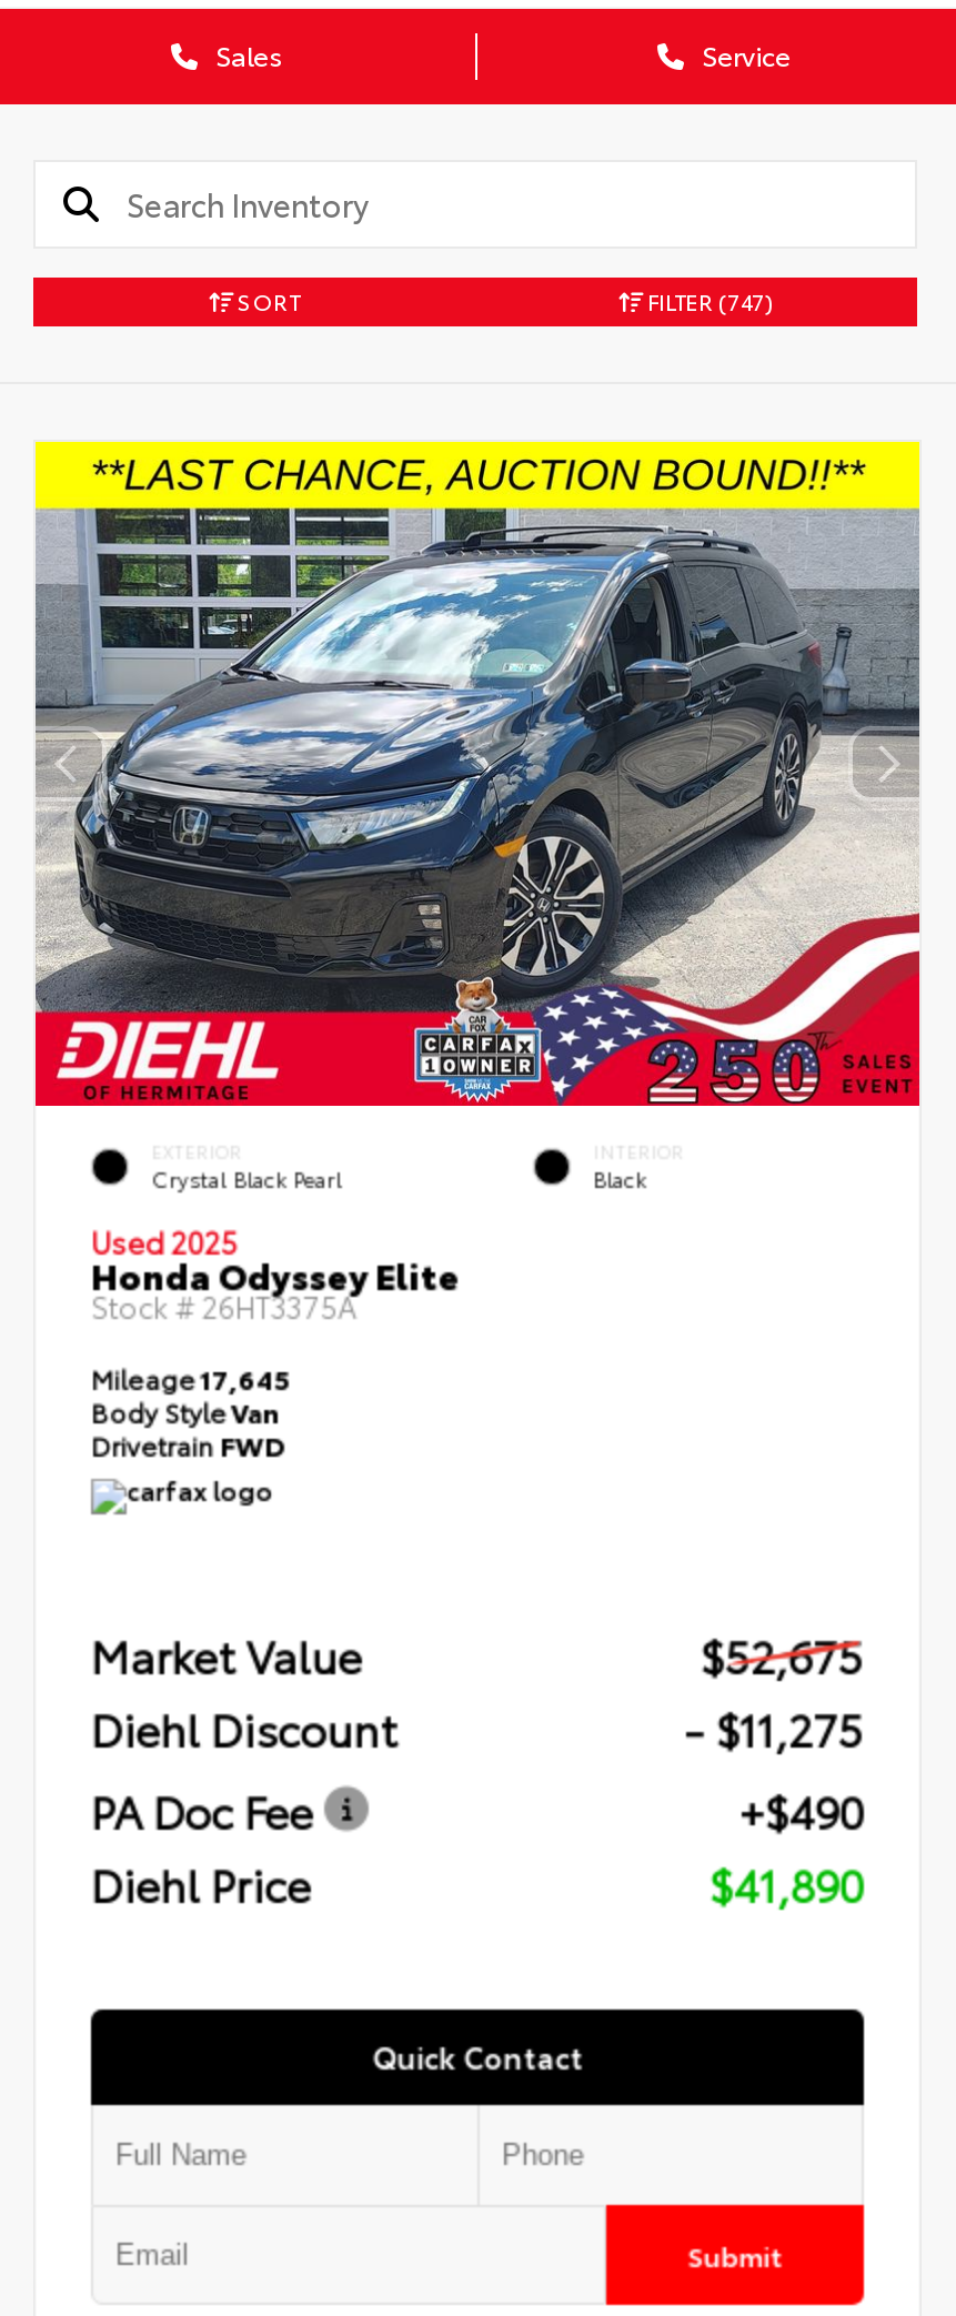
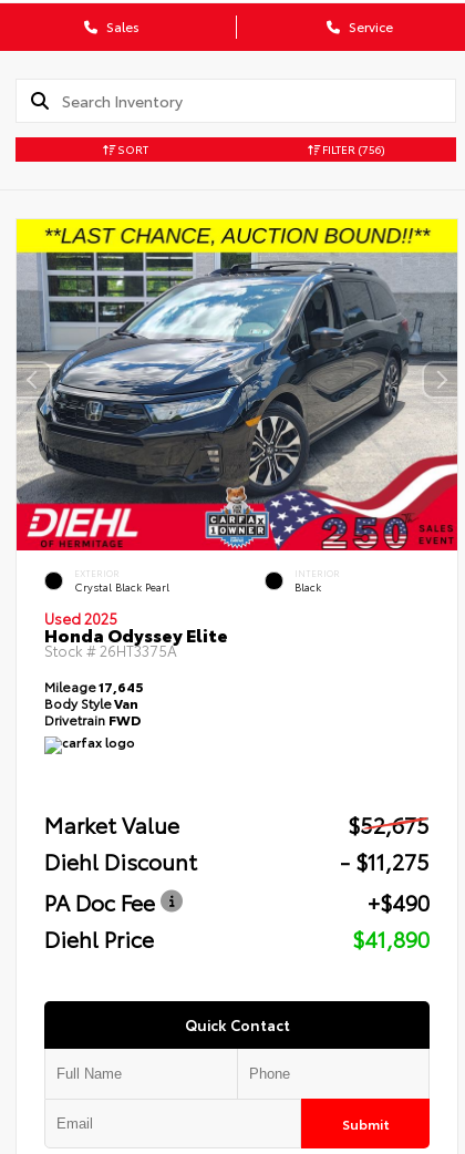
- FILTER (747)
+ FILTER (756)
